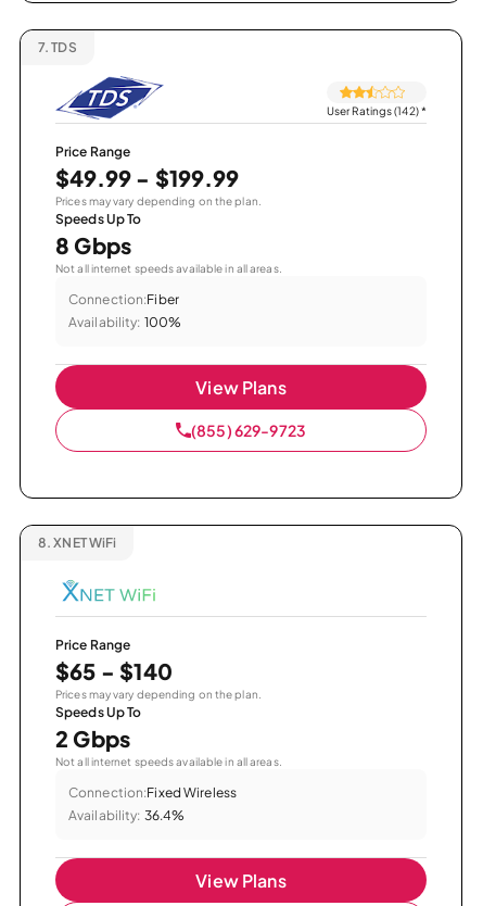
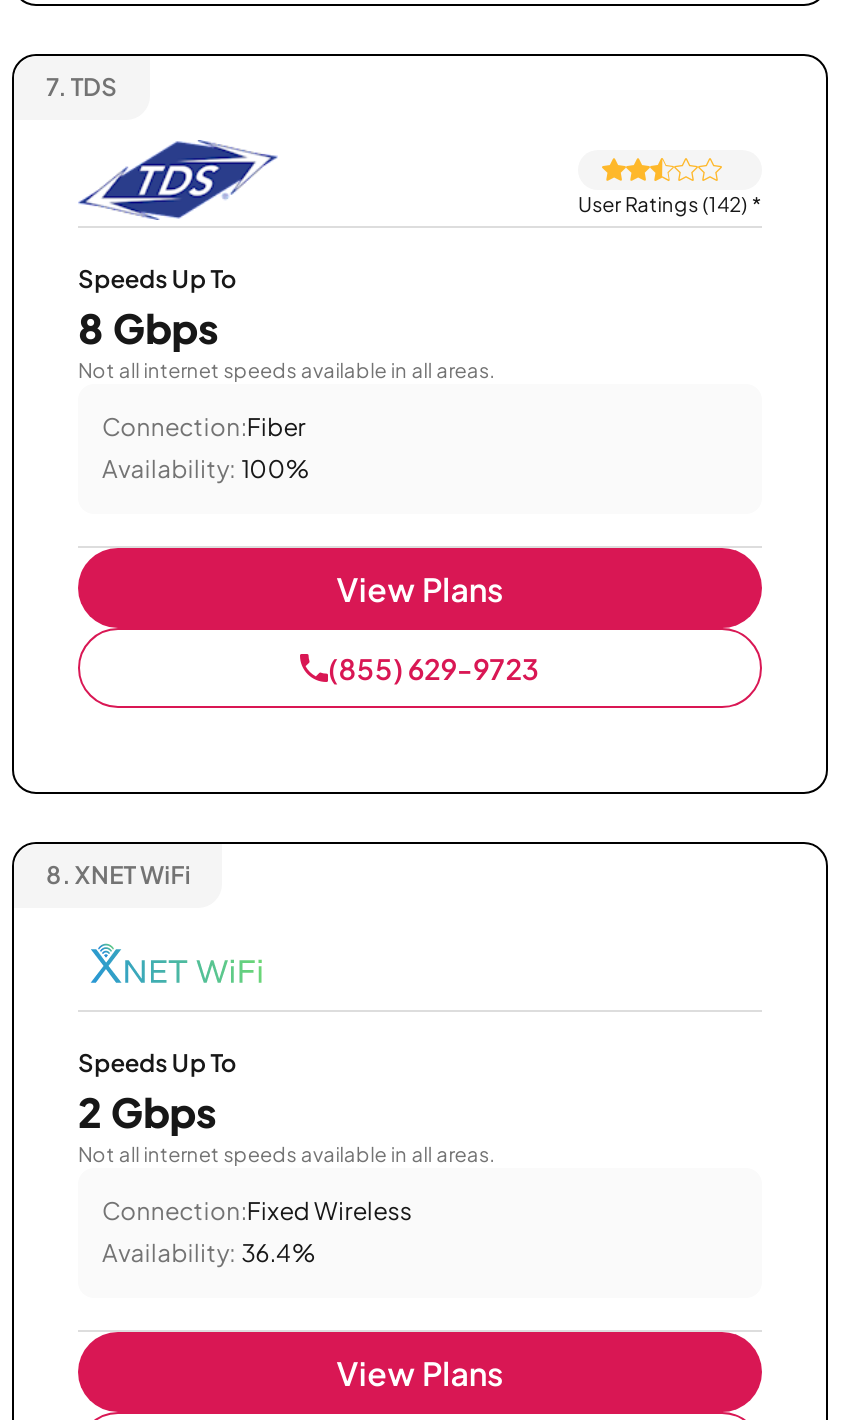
- Price Range
- $49.99 - $199.99
- Prices may vary depending on the plan.

- Price Range
- $65 - $140
- Prices may vary depending on the plan.
